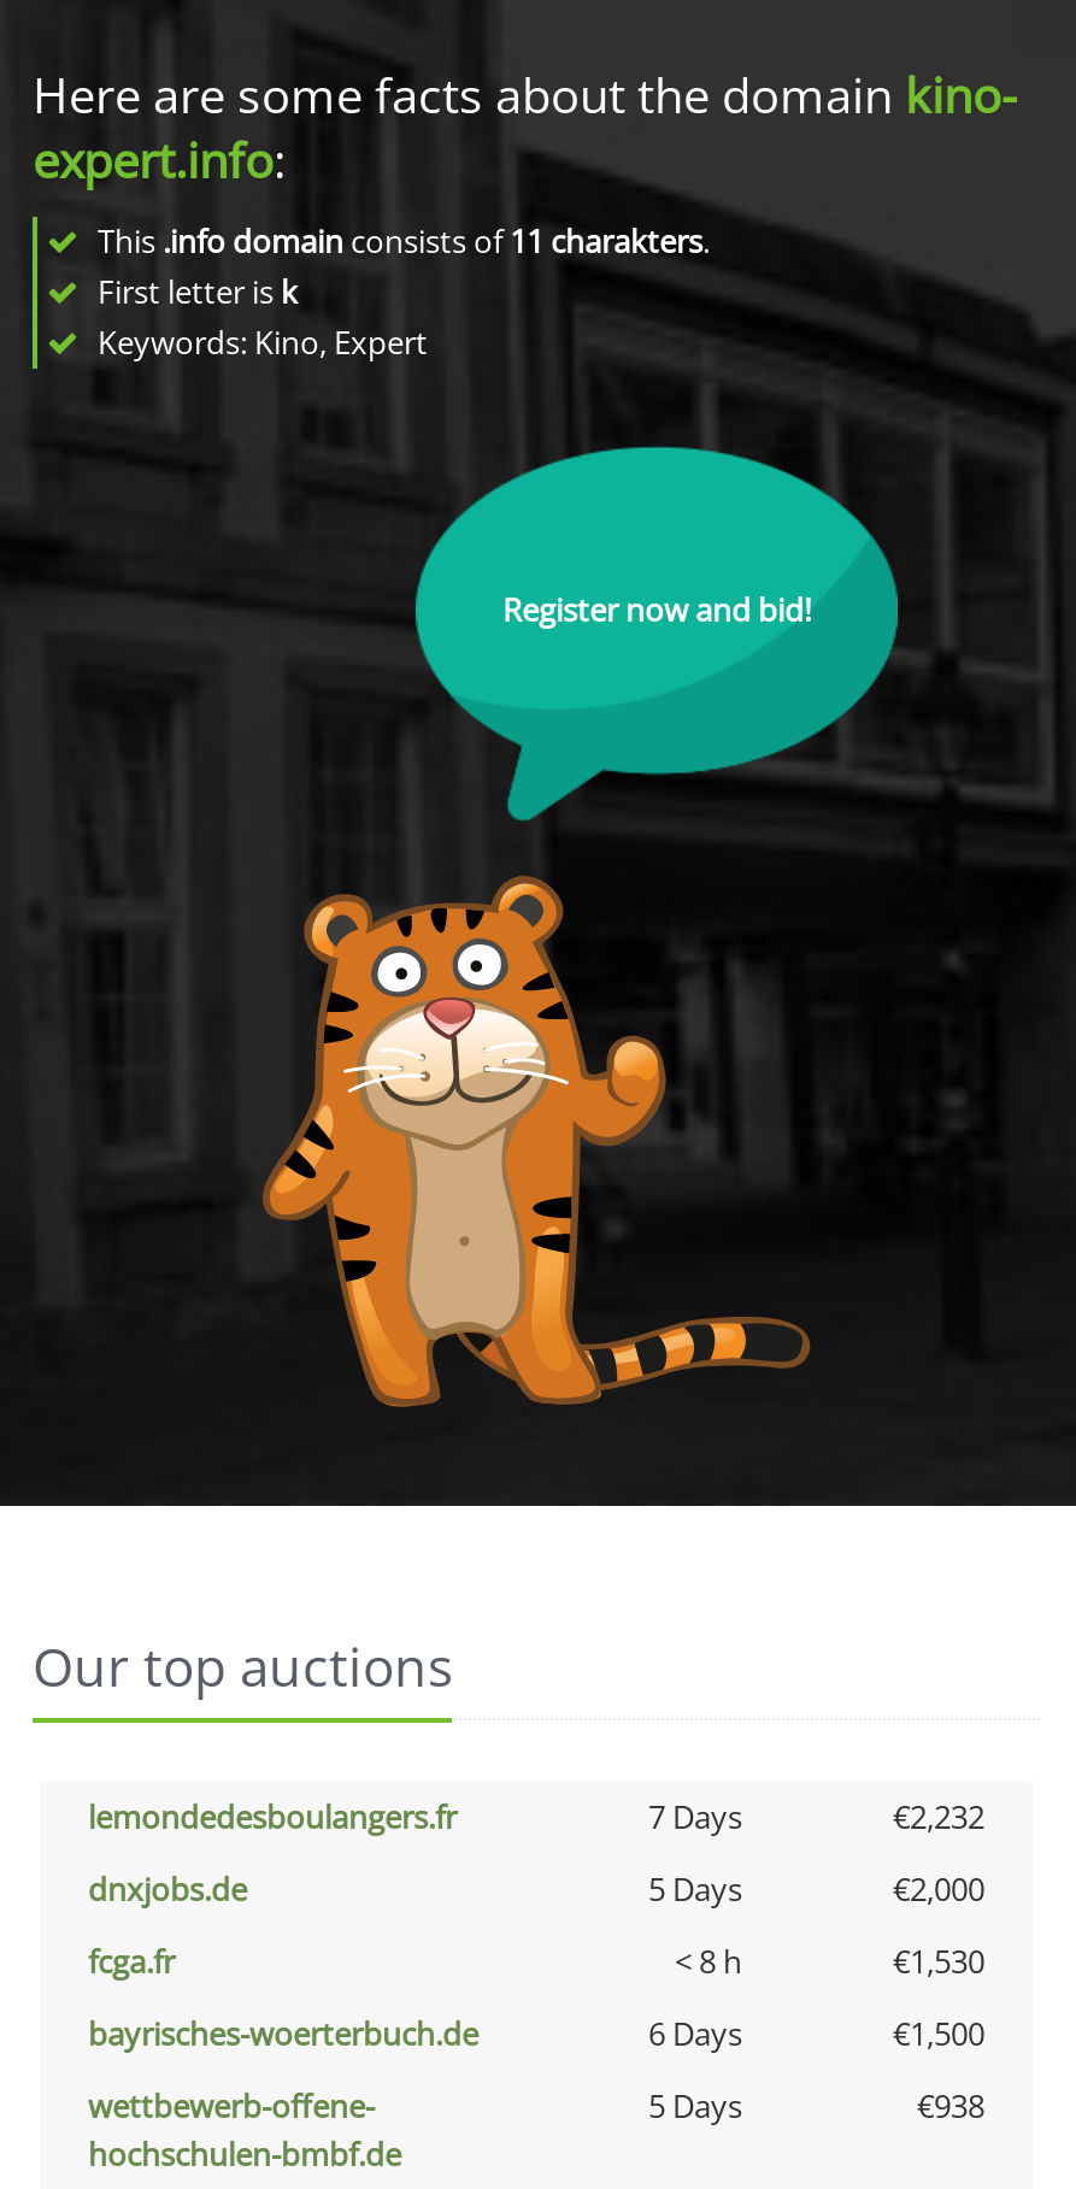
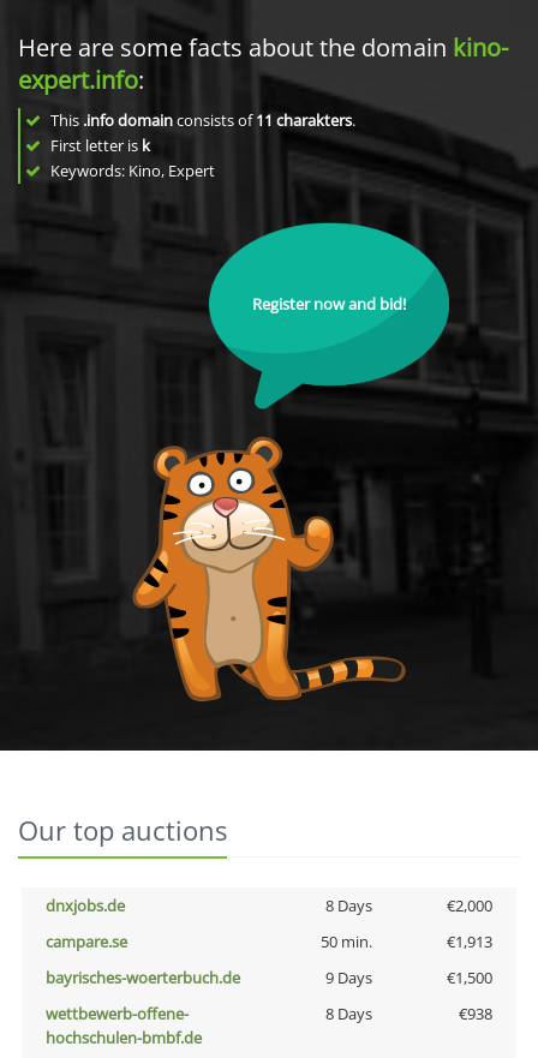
- lemondedesboulangers.fr
- 7 Days
- €2,232

- 5 Days
+ 8 Days

- fcga.fr
- < 8 h
- €1,530
+ campare.se
+ 50 min.
+ €1,913

- 6 Days
+ 9 Days

- 5 Days
+ 8 Days
